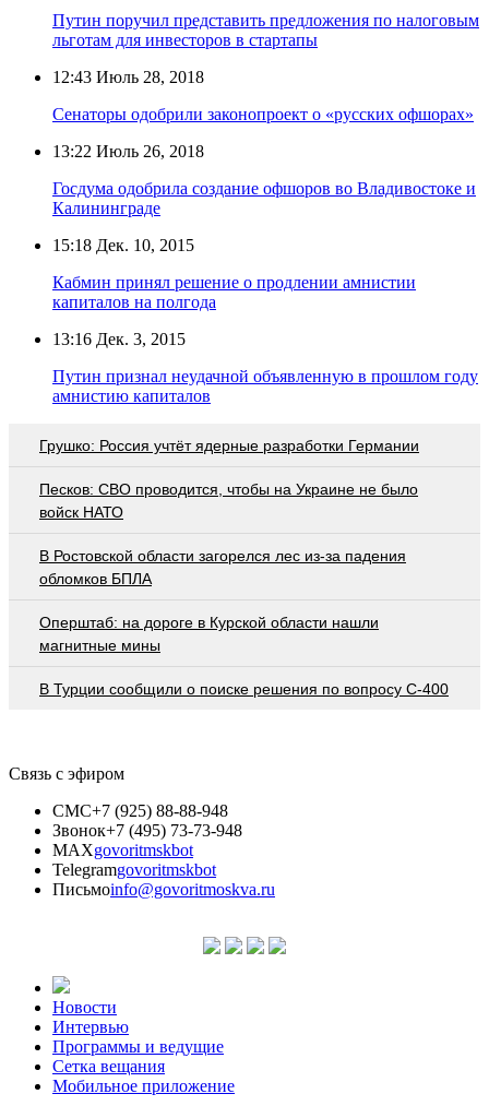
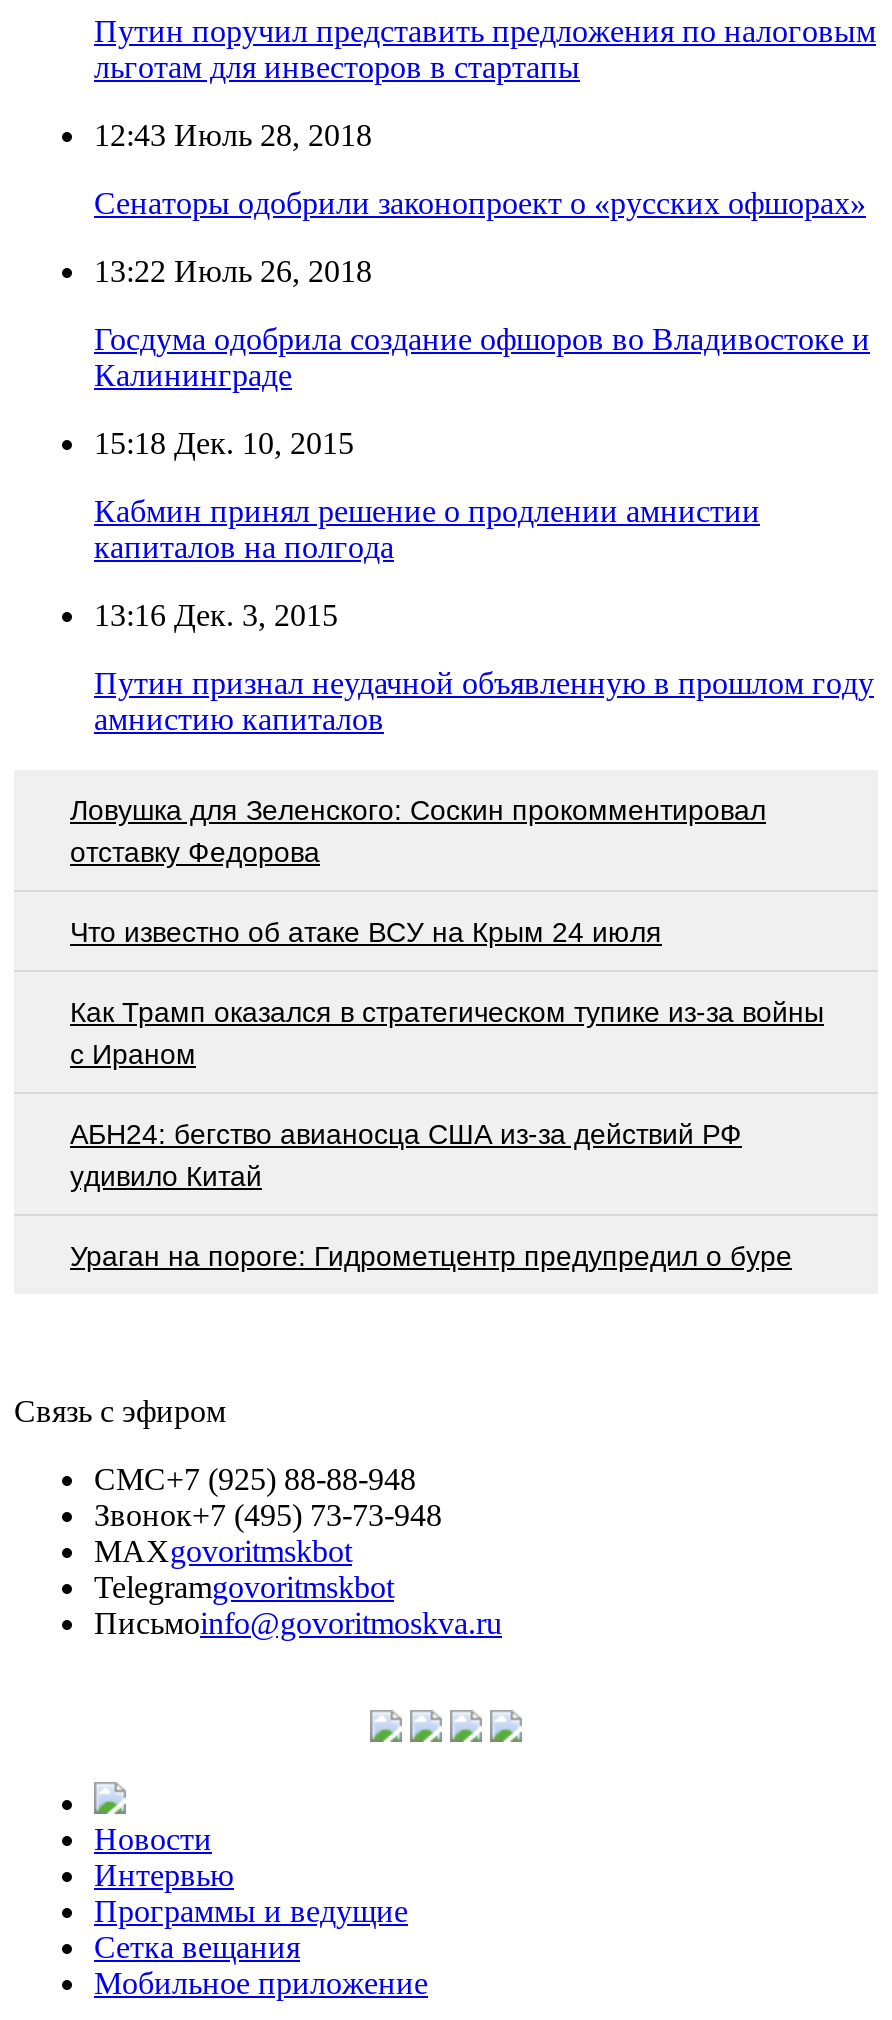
- Грушко: Россия учтёт ядерные разработки Германии
+ Ловушка для Зеленского: Соскин прокомментировал
+ отставку Федорова

- Песков: СВО проводится, чтобы на Украине не было
- войск НАТО
+ Что известно об атаке ВСУ на Крым 24 июля

- В Ростовской области загорелся лес из-за падения
- обломков БПЛА
+ Как Трамп оказался в стратегическом тупике из-за войны
+ с Ираном

- Оперштаб: на дороге в Курской области нашли
- магнитные мины
+ АБН24: бегство авианосца США из-за действий РФ
+ удивило Китай

- В Турции сообщили о поиске решения по вопросу С-400
+ Ураган на пороге: Гидрометцентр предупредил о буре
